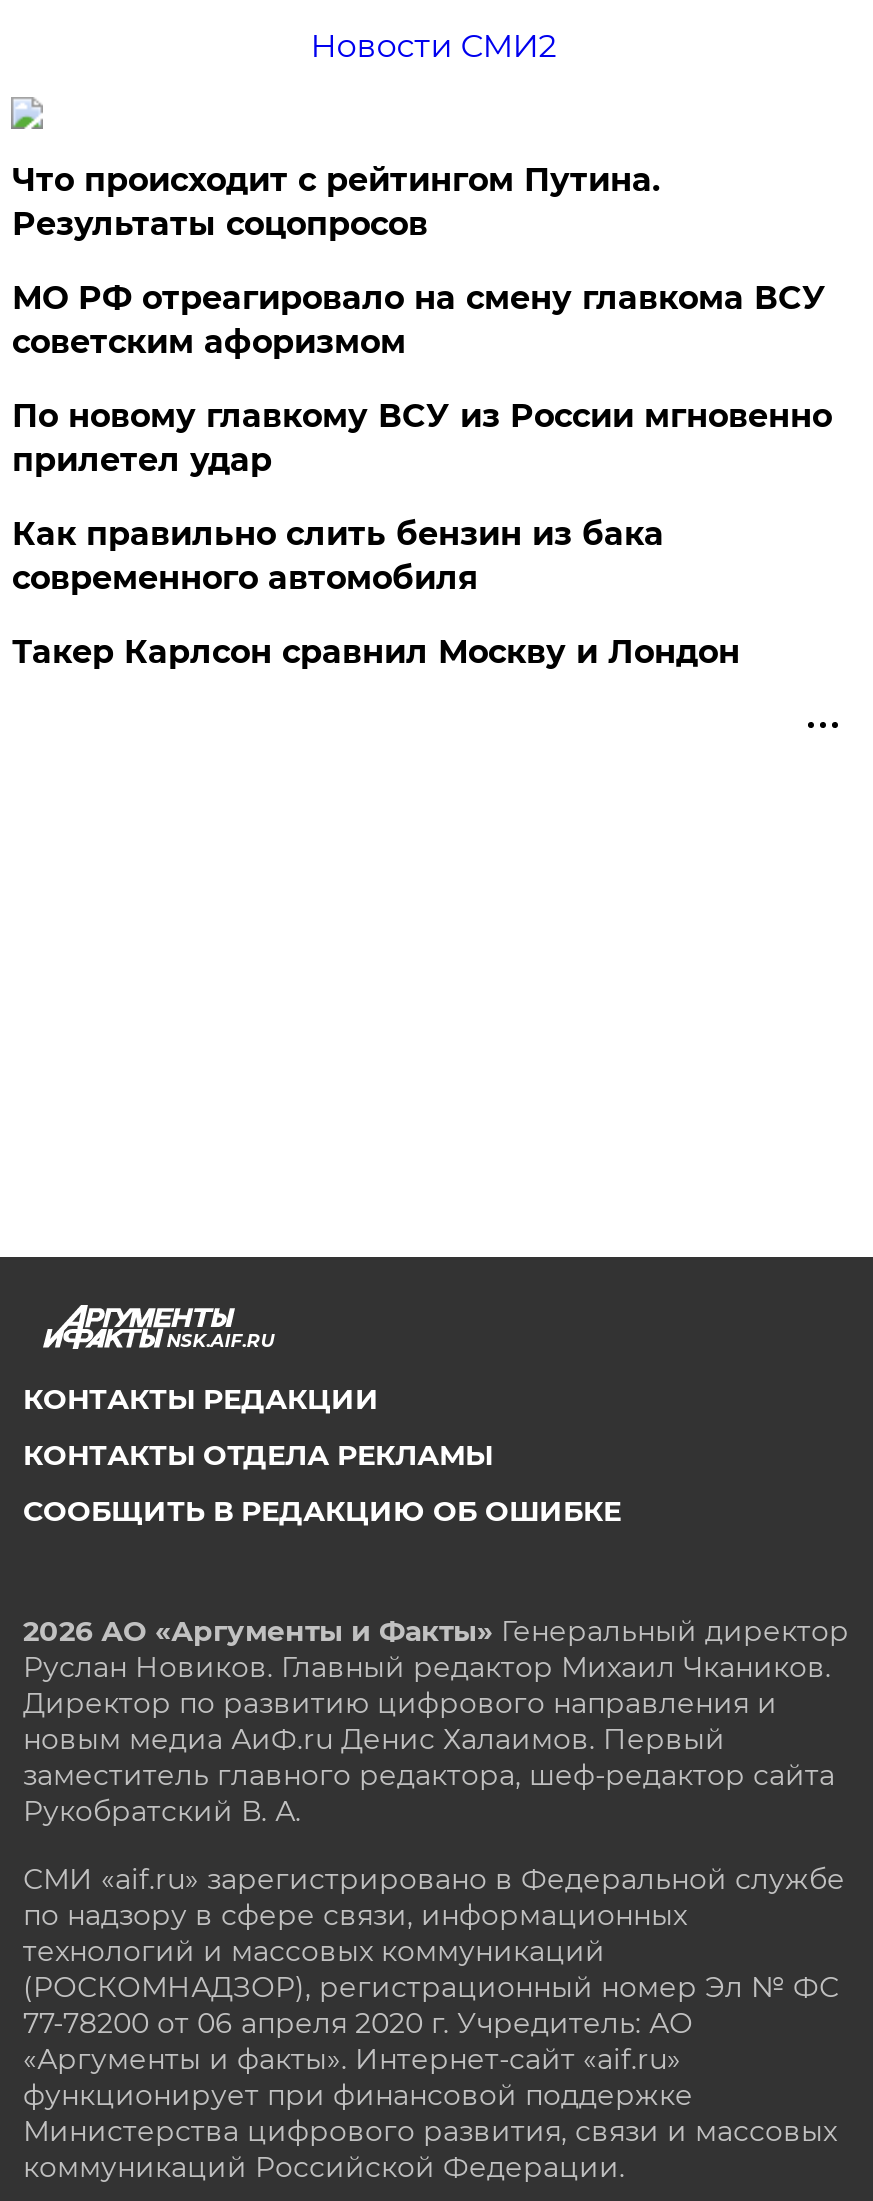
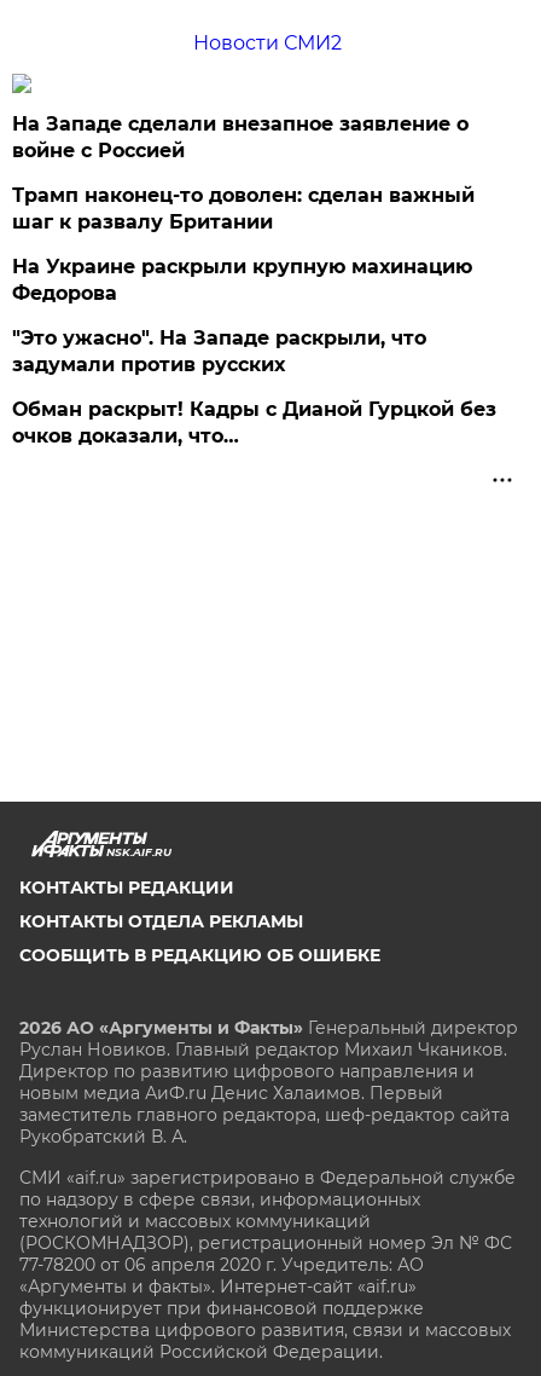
- Что происходит с рейтингом Путина.
- Результаты соцопросов
+ На Западе сделали внезапное заявление о
+ войне с Россией

- МО РФ отреагировало на смену главкома ВСУ
- советским афоризмом
+ Трамп наконец-то доволен: сделан важный
+ шаг к развалу Британии

- По новому главкому ВСУ из России мгновенно
- прилетел удар
+ На Украине раскрыли крупную махинацию
+ Федорова

- Как правильно слить бензин из бака
- современного автомобиля
+ "Это ужасно". На Западе раскрыли, что
+ задумали против русских

- Такер Карлсон сравнил Москву и Лондон
+ Обман раскрыт! Кадры с Дианой Гурцкой без
+ очков доказали, что…
